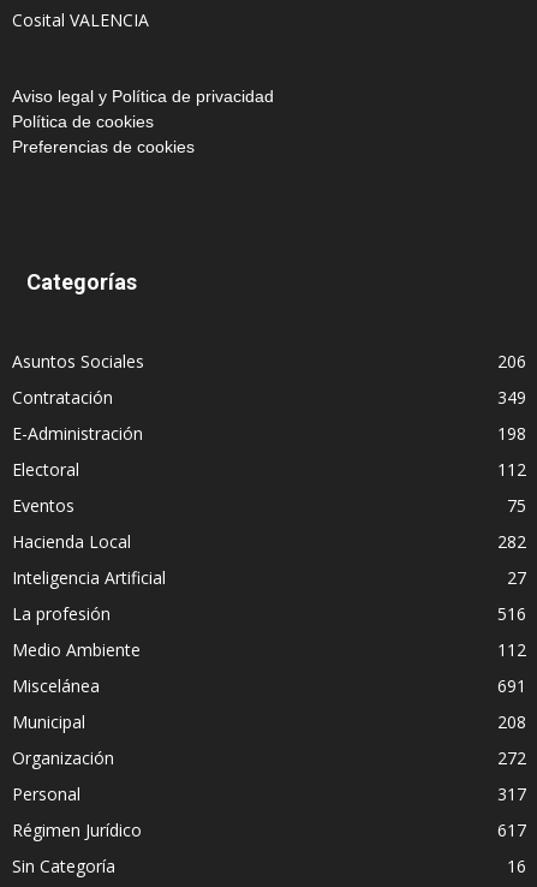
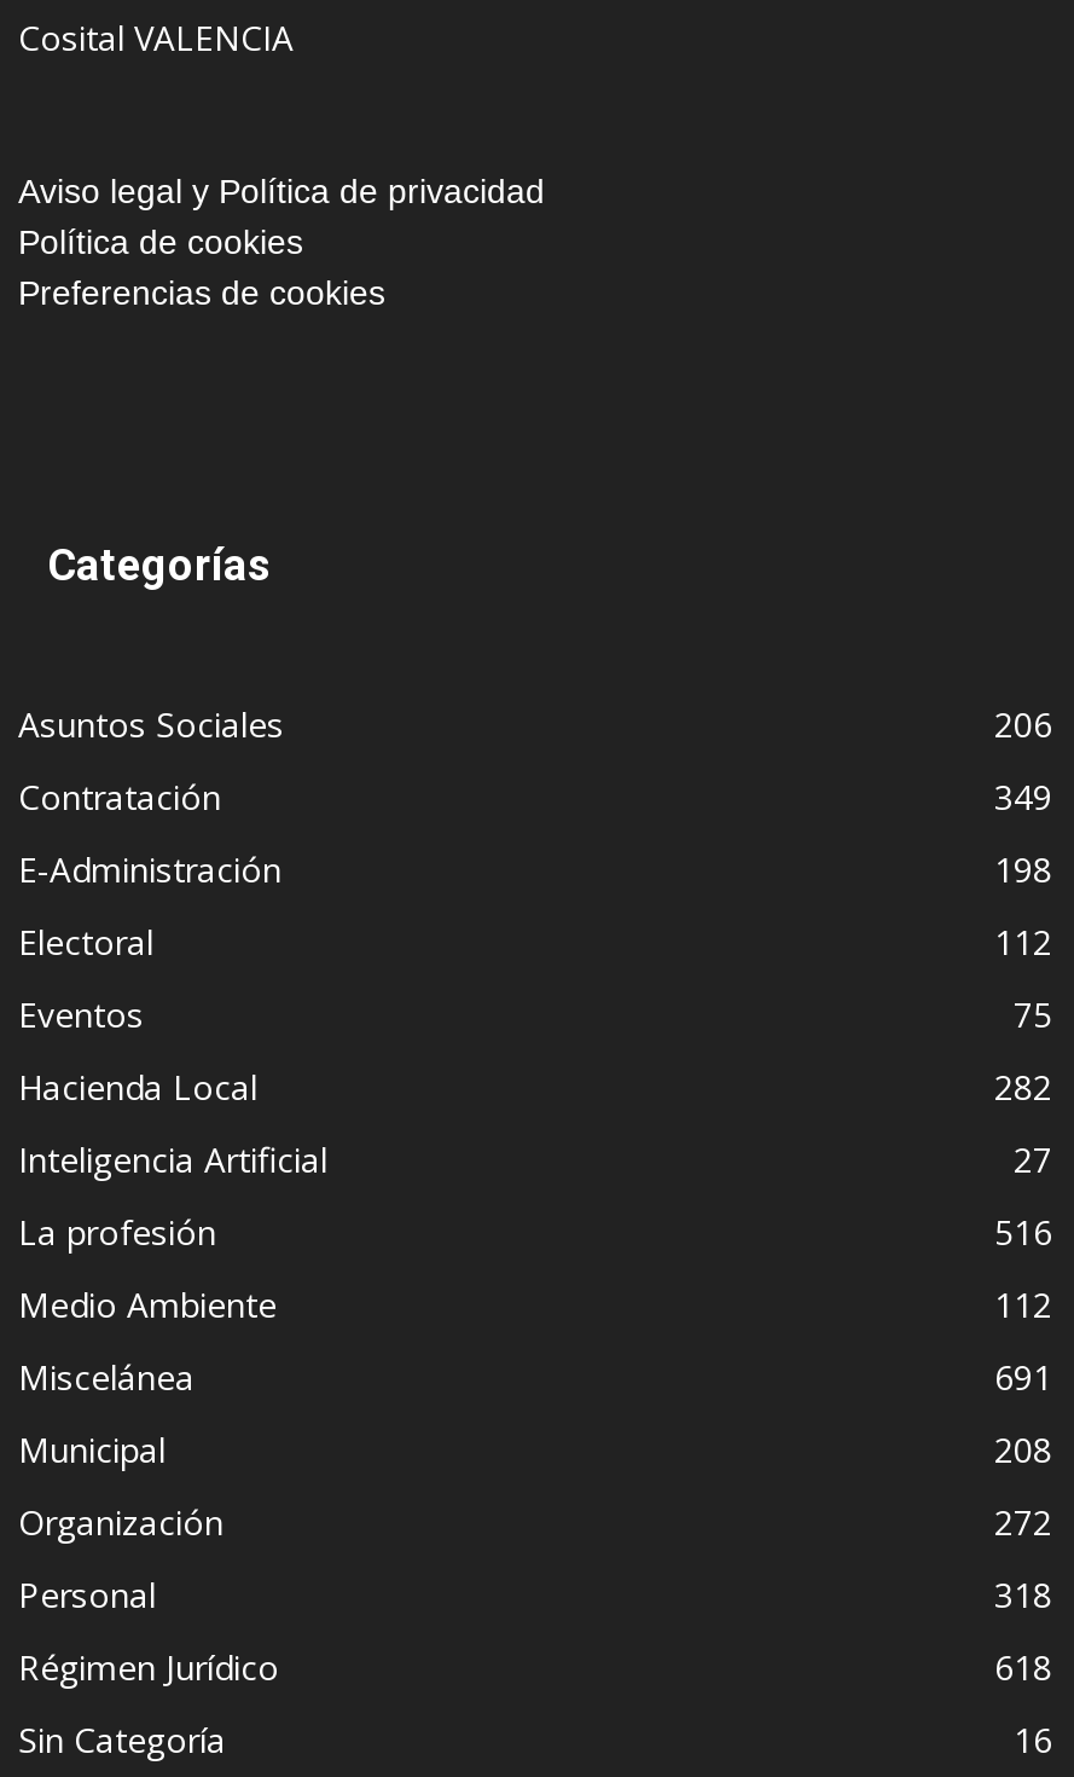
- 317
+ 318

- 617
+ 618
